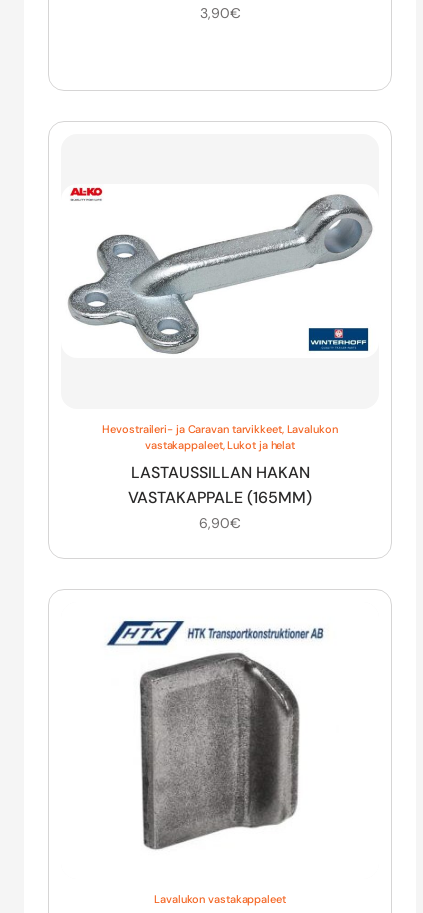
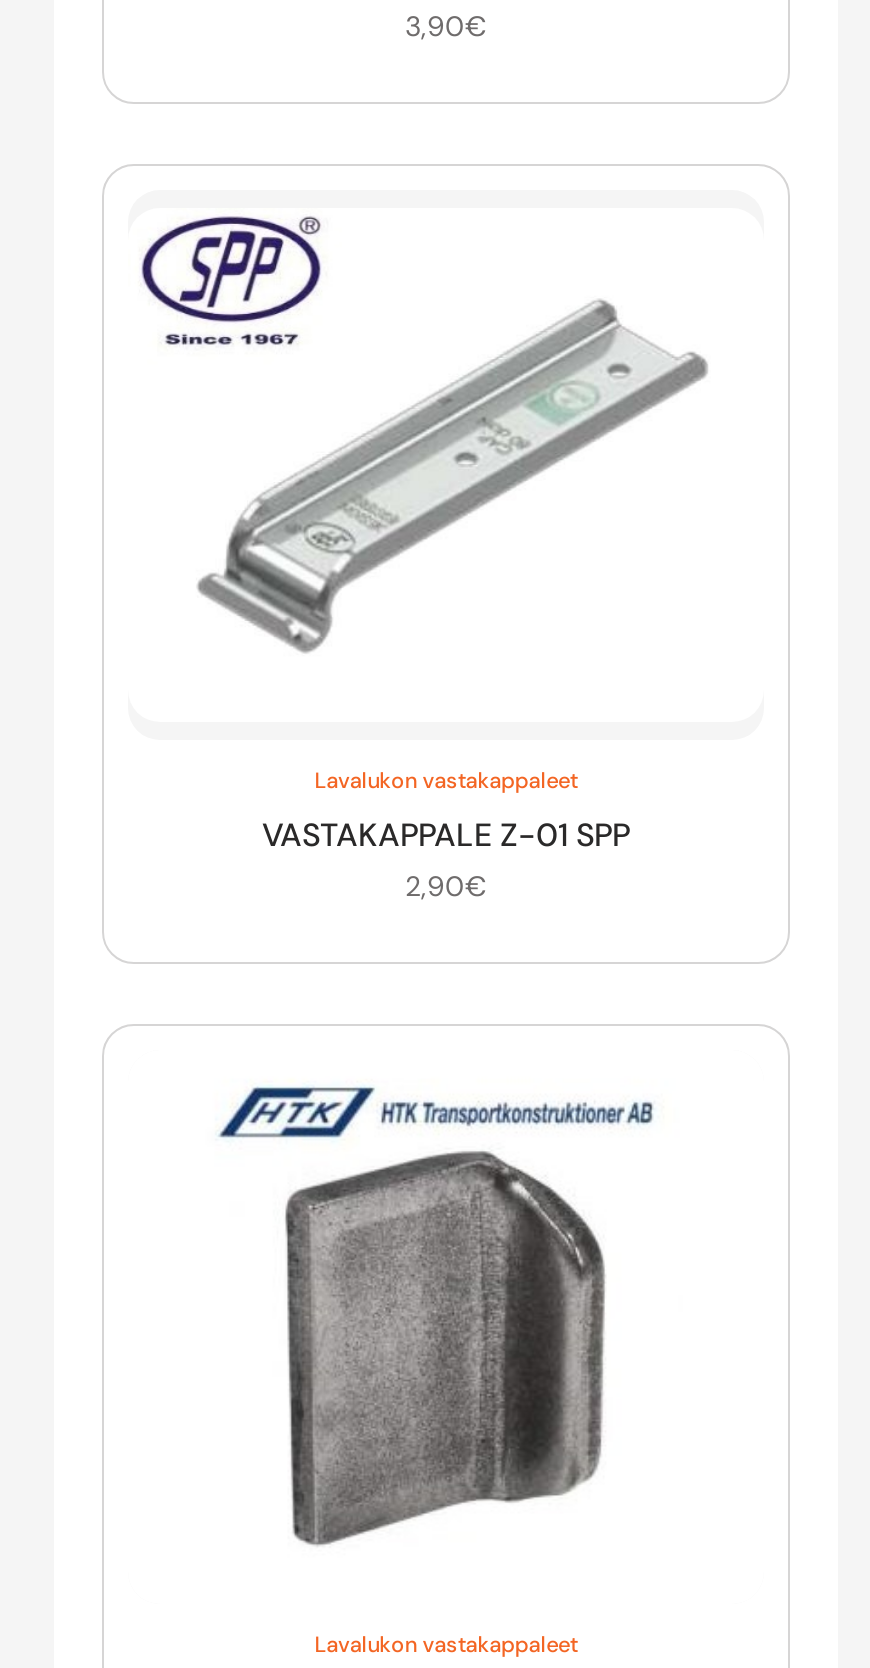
- [image]
+ [image]

- Hevostraileri- ja Caravan tarvikkeet, Lavalukon
- vastakappaleet, Lukot ja helat
+ Lavalukon vastakappaleet

- LASTAUSSILLAN HAKAN
- VASTAKAPPALE (165MM)
- 6,90€
+ VASTAKAPPALE Z-01 SPP
+ 2,90€
